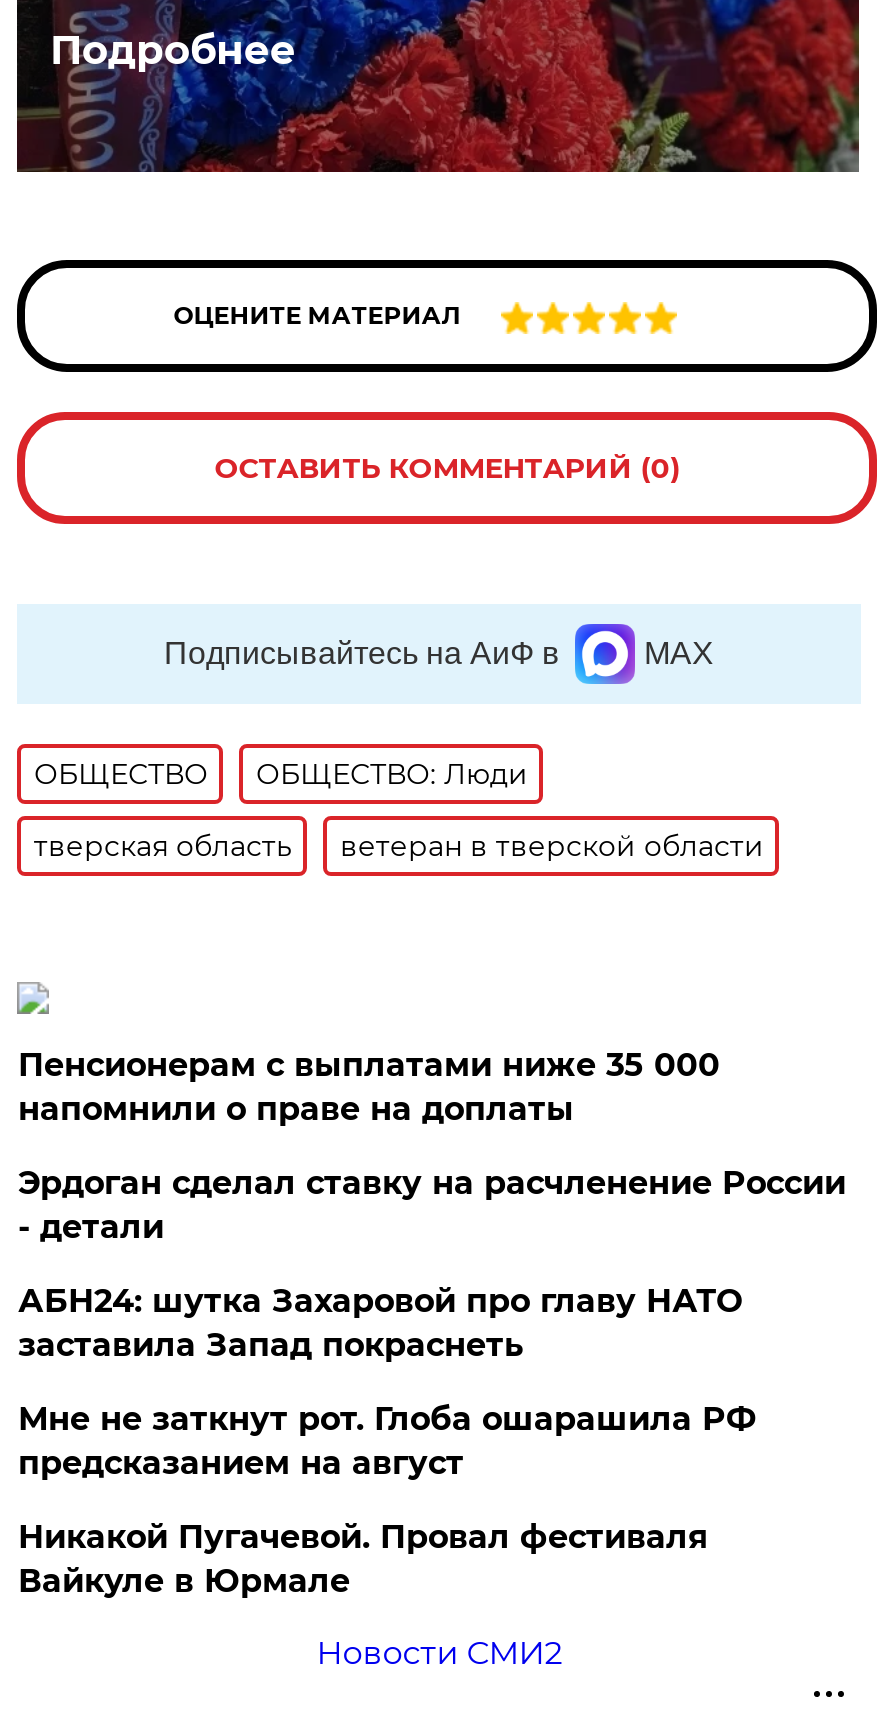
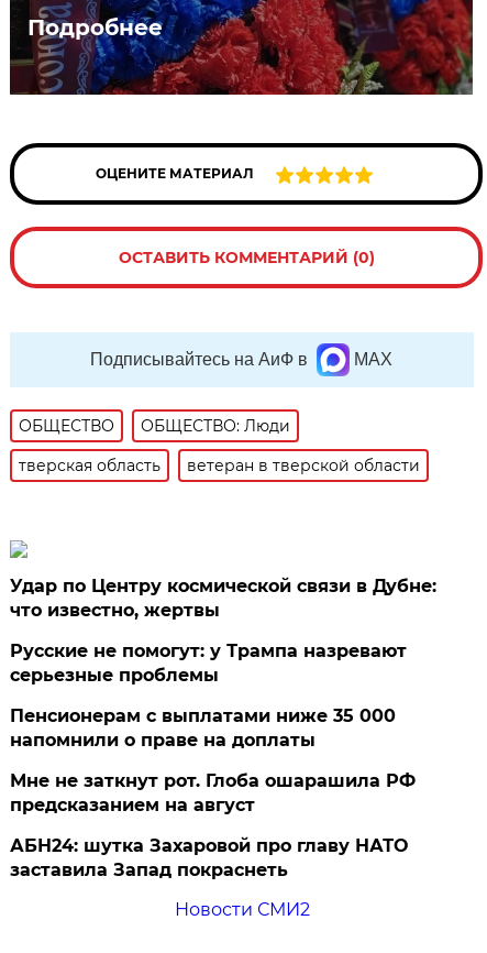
+ Удар по Центру космической связи в Дубне:
+ что известно, жертвы
+ Русские не помогут: у Трампа назревают
+ серьезные проблемы

moved down: Пенсионерам с выплатами ниже 35 000 | напомнили о праве на доплаты

- Эрдоган сделал ставку на расчленение России
- - детали

moved down: АБН24: шутка Захаровой про главу НАТО | заставила Запад покраснеть

- Никакой Пугачевой. Провал фестиваля
- Вайкуле в Юрмале
